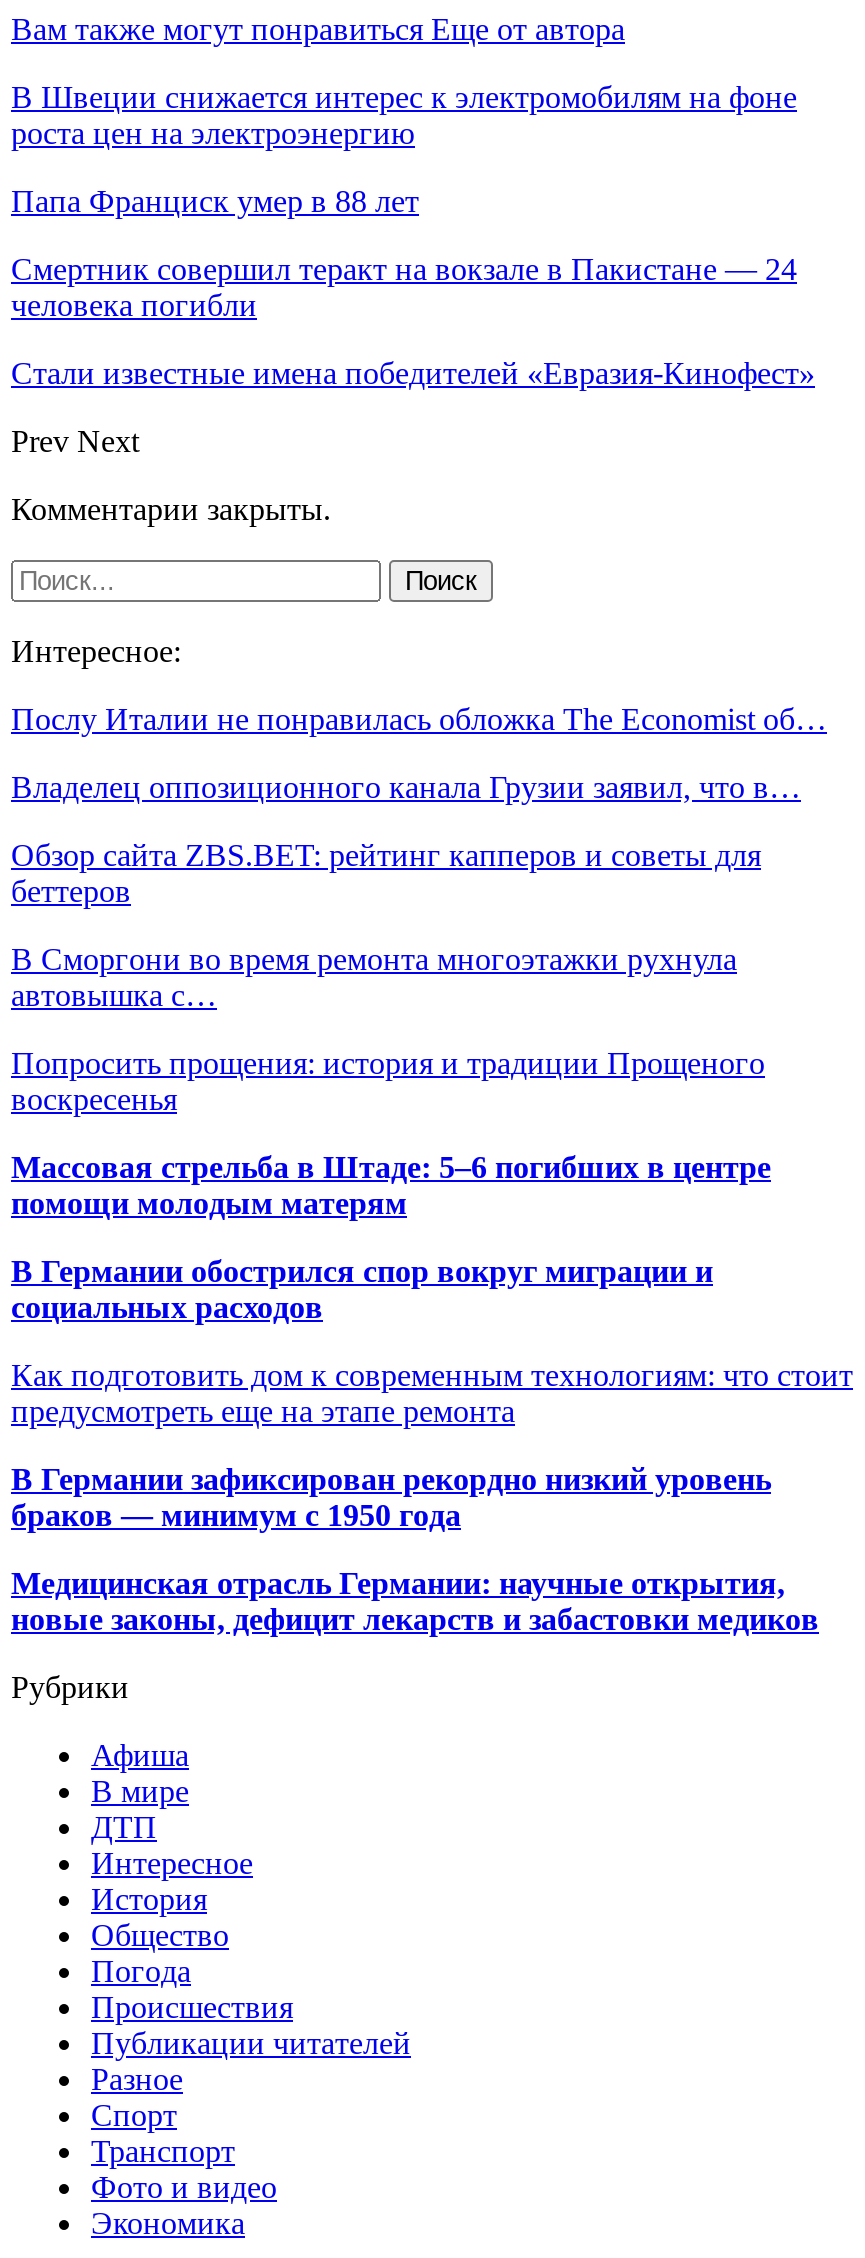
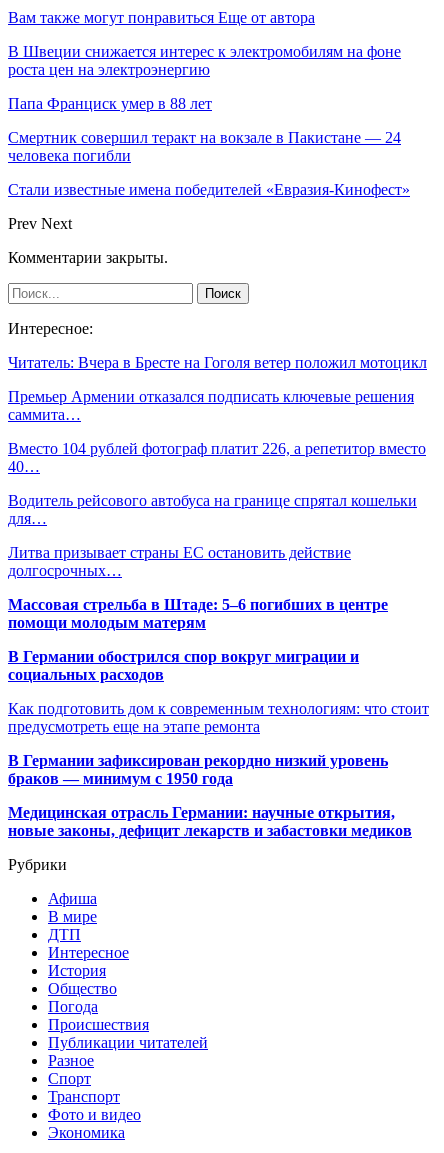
- Послу Италии не понравилась обложка The Economist об…
+ Читатель: Вчера в Бресте на Гоголя ветер положил мотоцикл

- Владелец оппозиционного канала Грузии заявил, что в…
+ Премьер Армении отказался подписать ключевые решения
+ саммита…

- Обзор сайта ZBS.BET: рейтинг капперов и советы для
- беттеров
+ Вместо 104 рублей фотограф платит 226, а репетитор вместо
+ 40…

- В Сморгони во время ремонта многоэтажки рухнула
- автовышка с…
+ Водитель рейсового автобуса на границе спрятал кошельки
+ для…

- Попросить прощения: история и традиции Прощеного
- воскресенья
+ Литва призывает страны ЕС остановить действие
+ долгосрочных…
